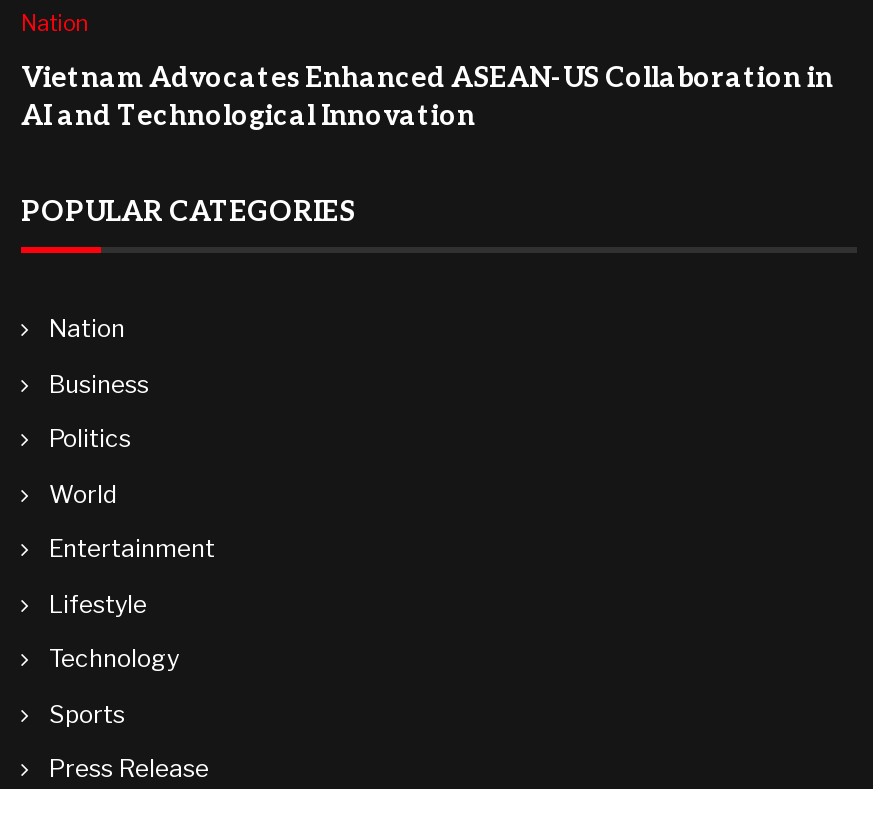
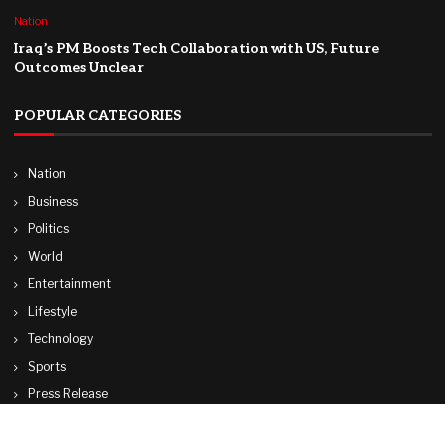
- Vietnam Advocates Enhanced ASEAN-US Collaboration in
- AI and Technological Innovation
+ Iraq’s PM Boosts Tech Collaboration with US, Future
+ Outcomes Unclear
